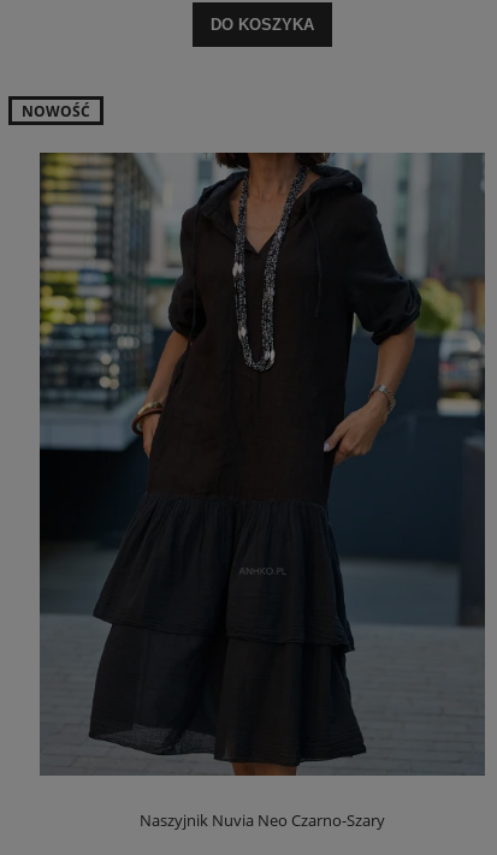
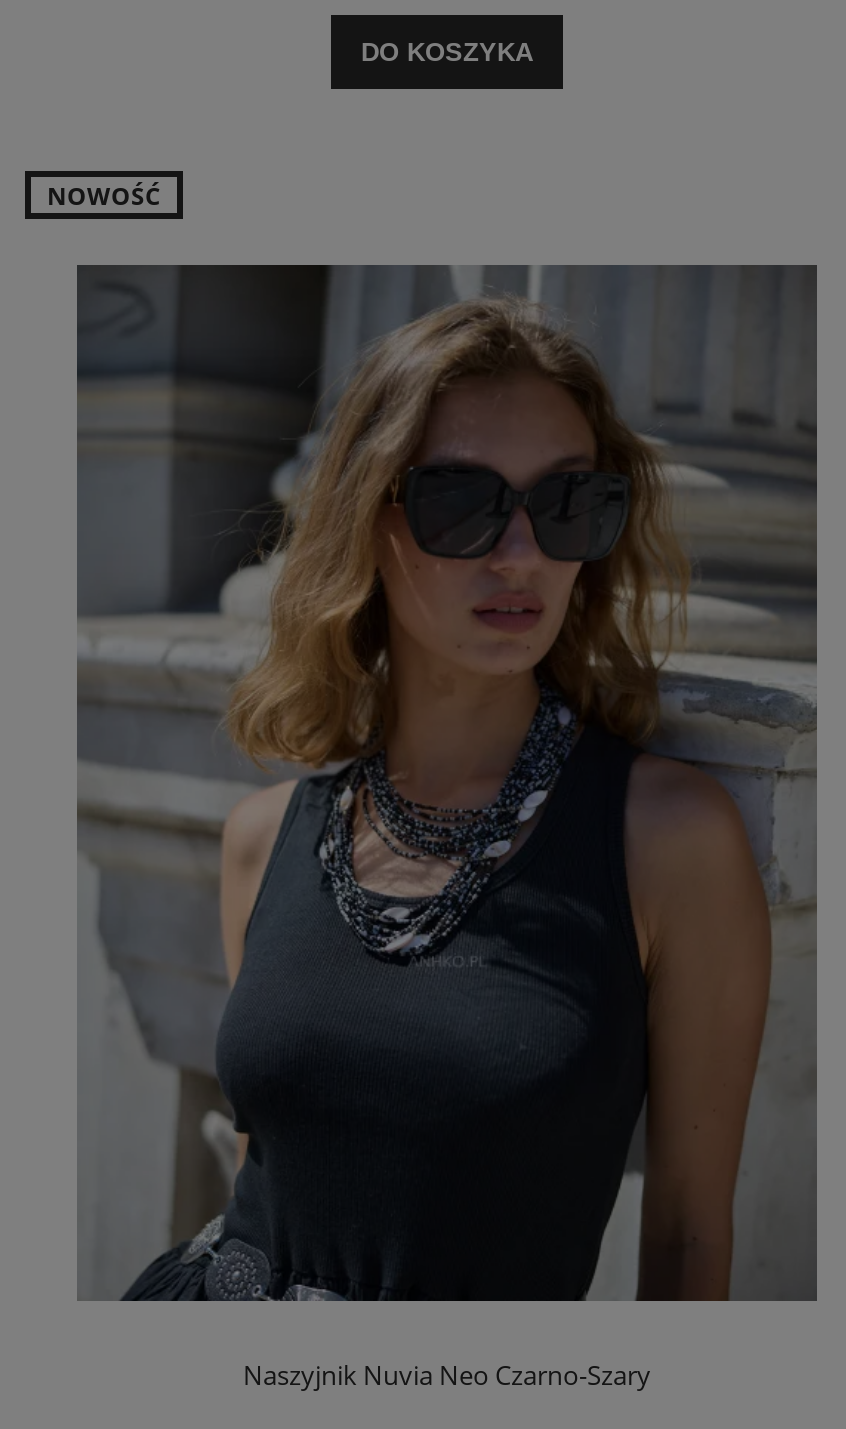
- [image]
+ [image]
